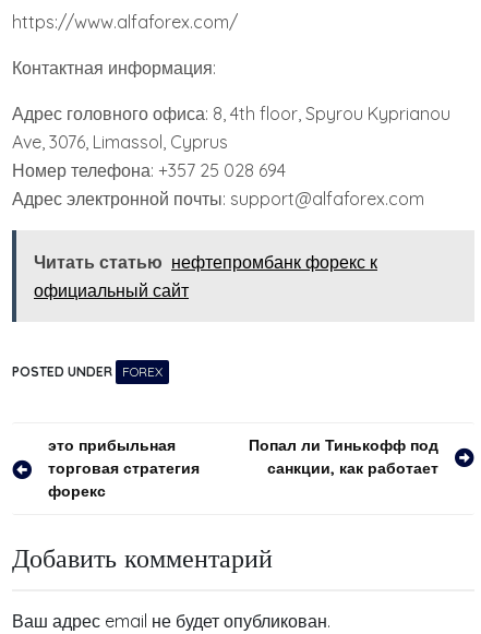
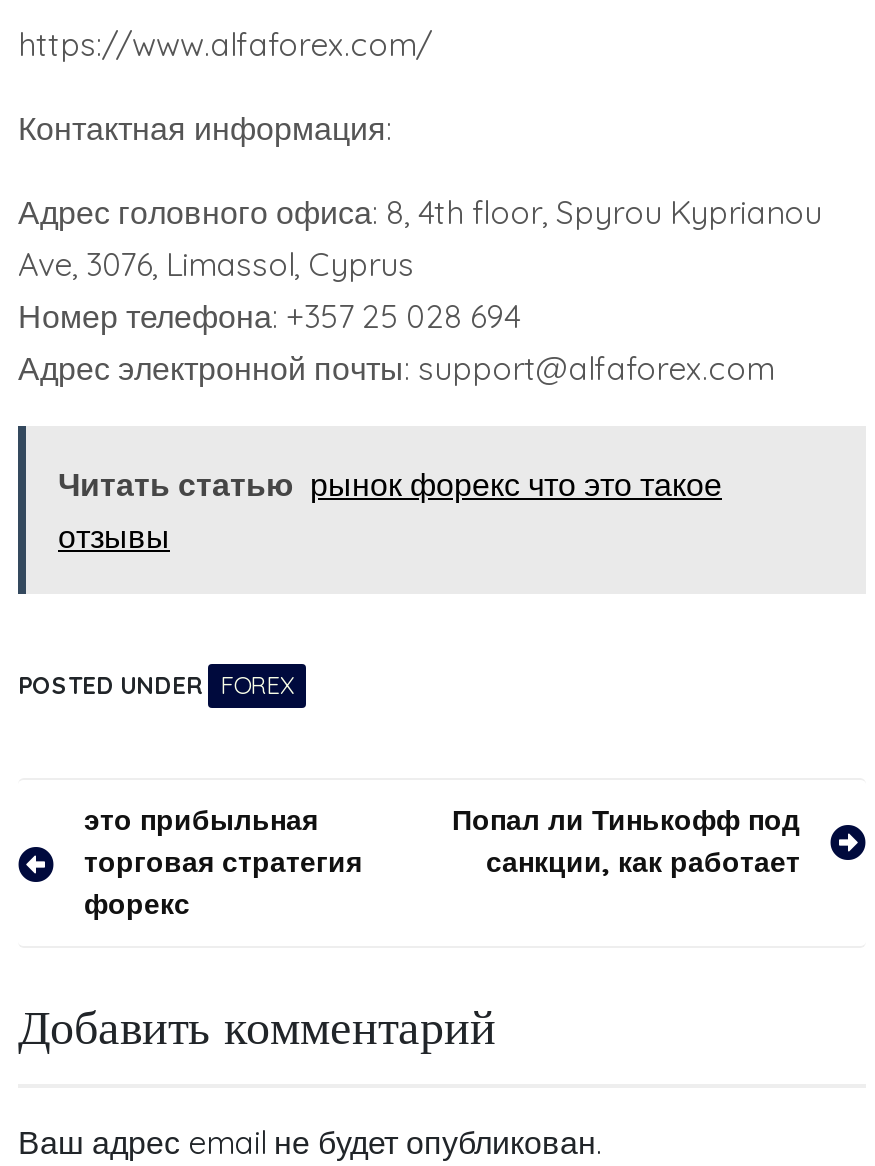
- Читать статью нефтепромбанк форекс к
- официальный сайт
+ Читать статью рынок форекс что это такое
+ отзывы
